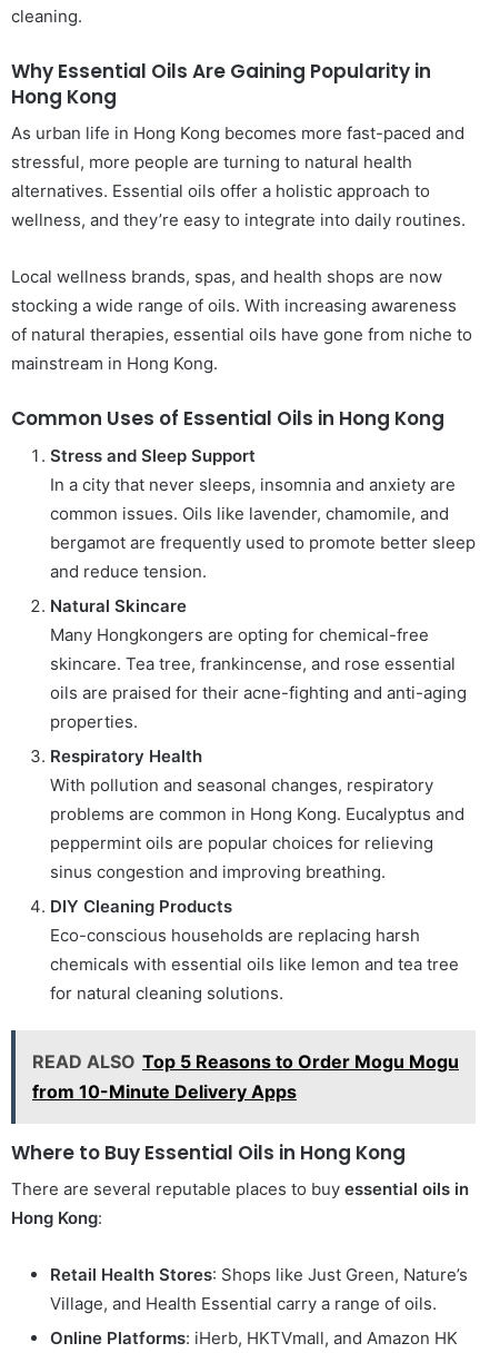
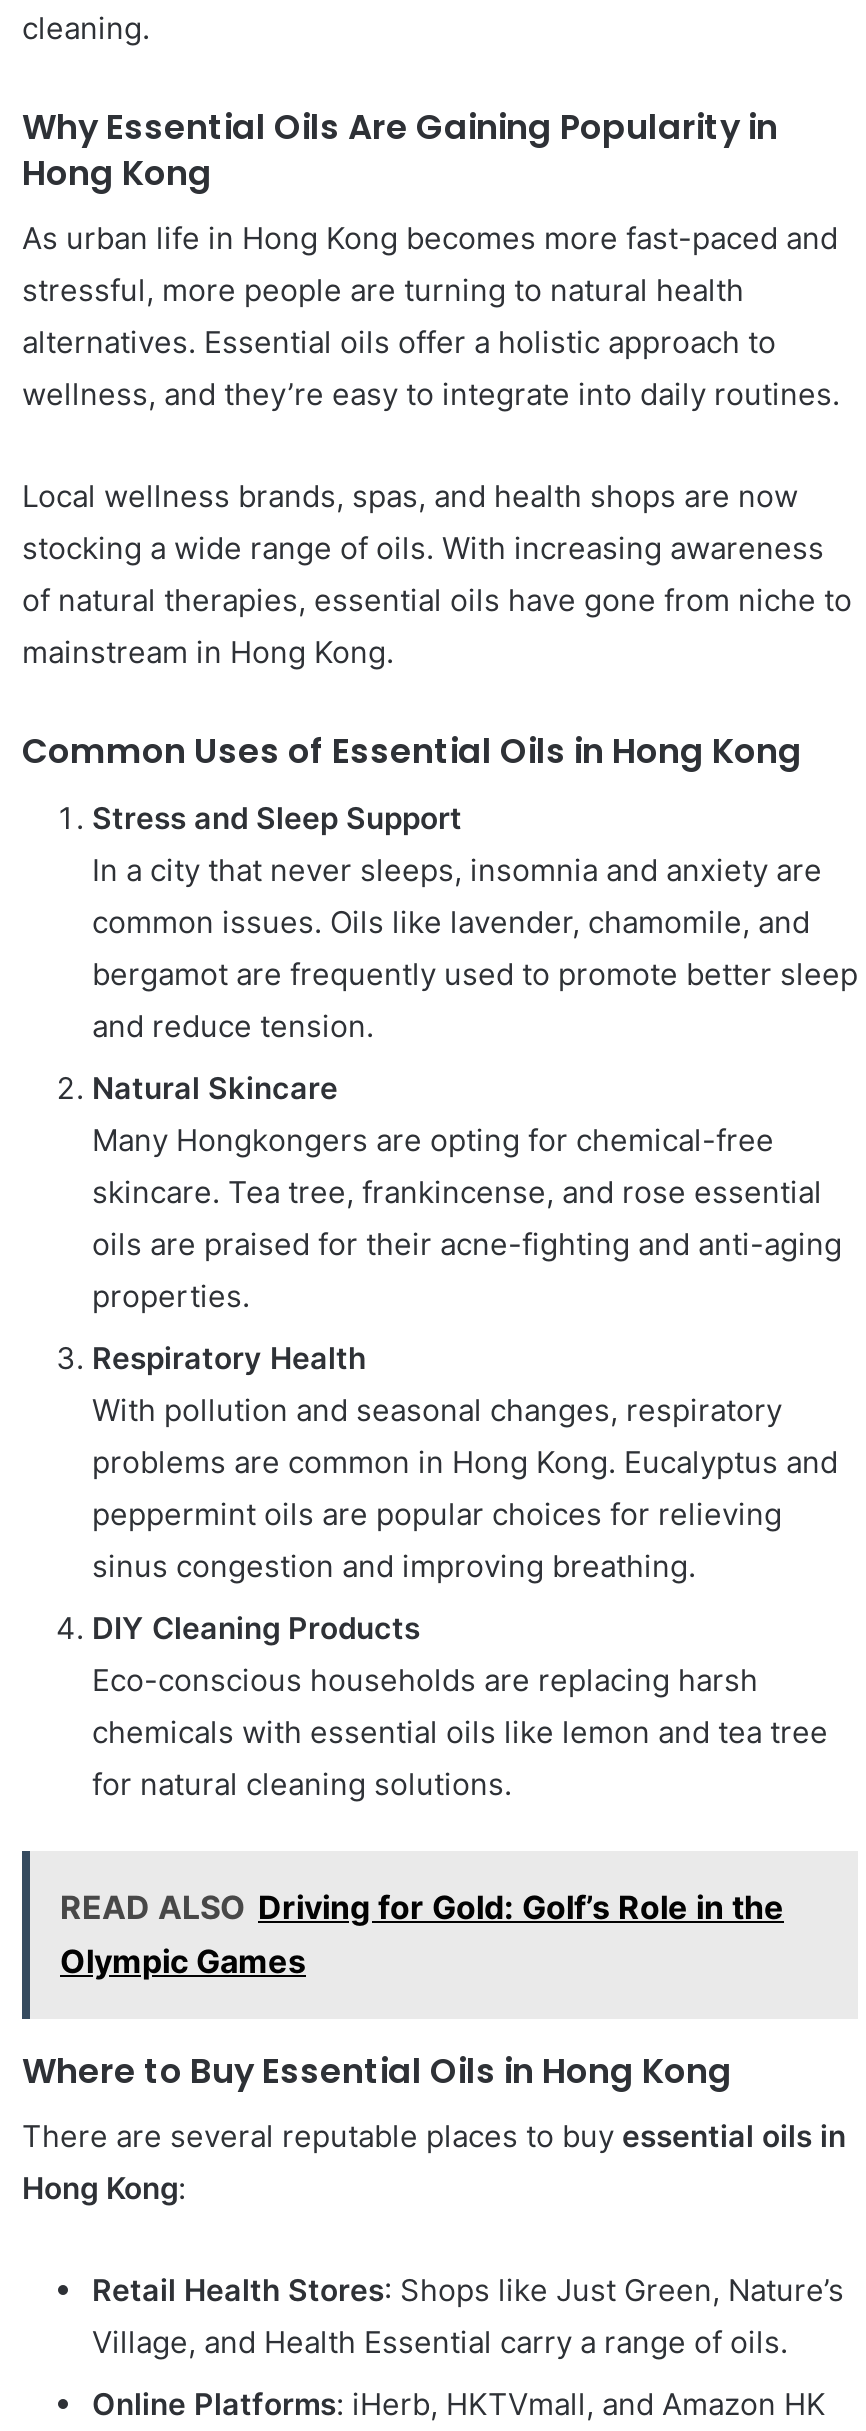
- READ ALSO Top 5 Reasons to Order Mogu Mogu
- from 10-Minute Delivery Apps
+ READ ALSO Driving for Gold: Golf’s Role in the
+ Olympic Games
